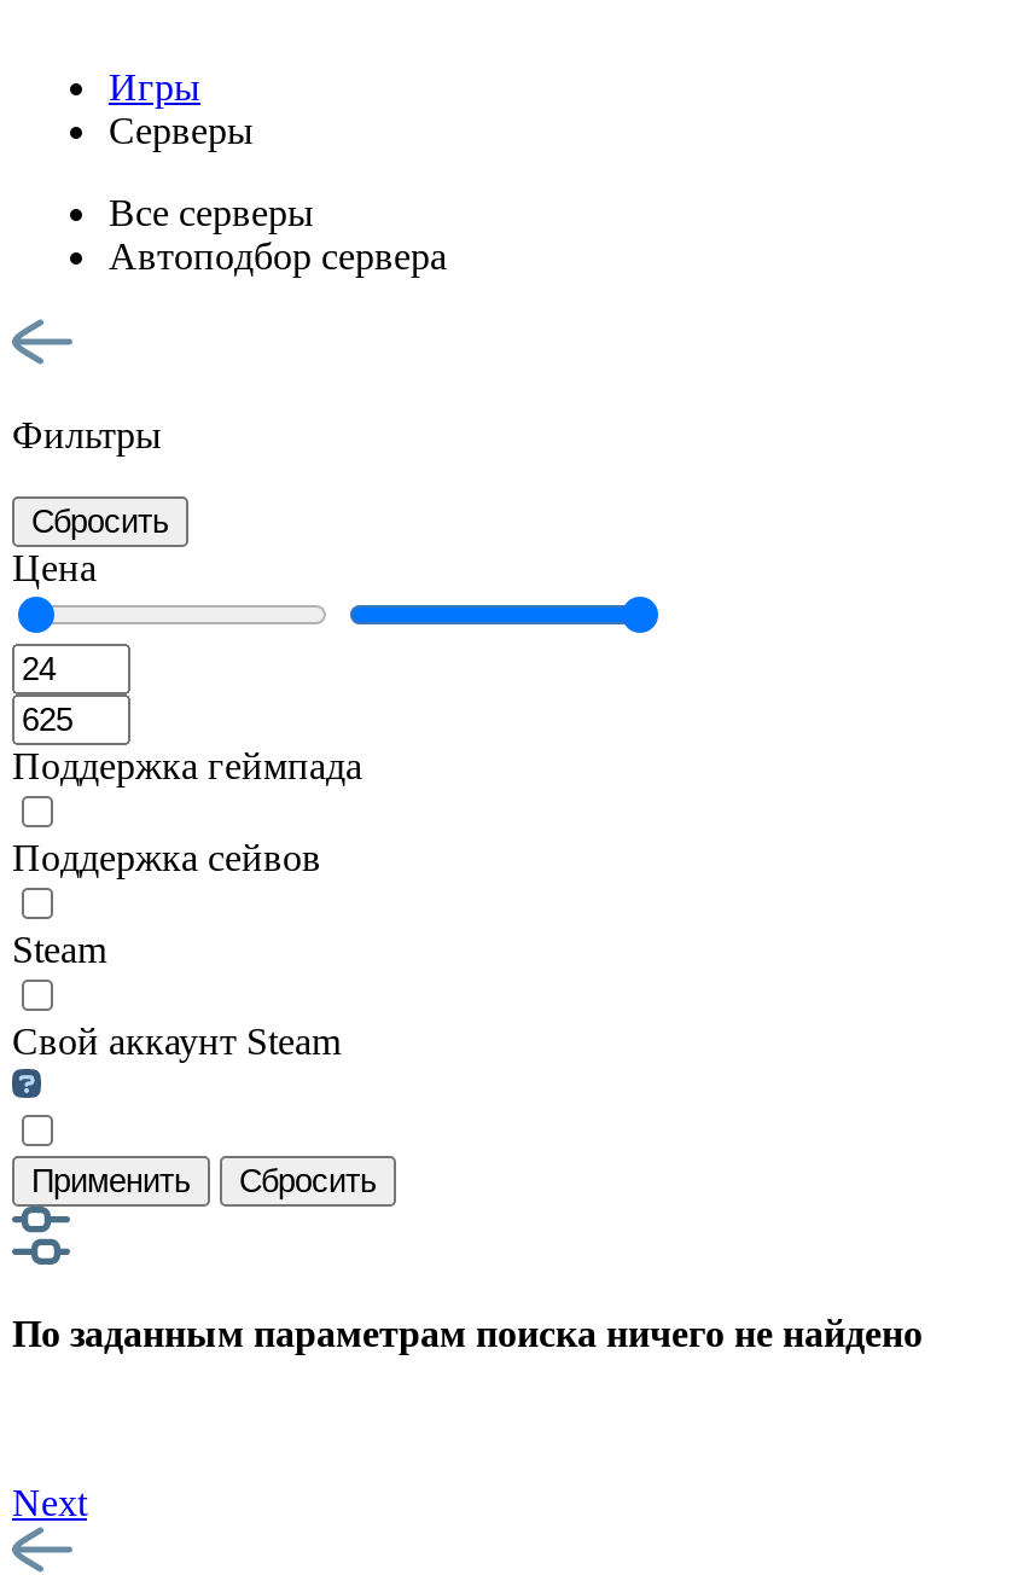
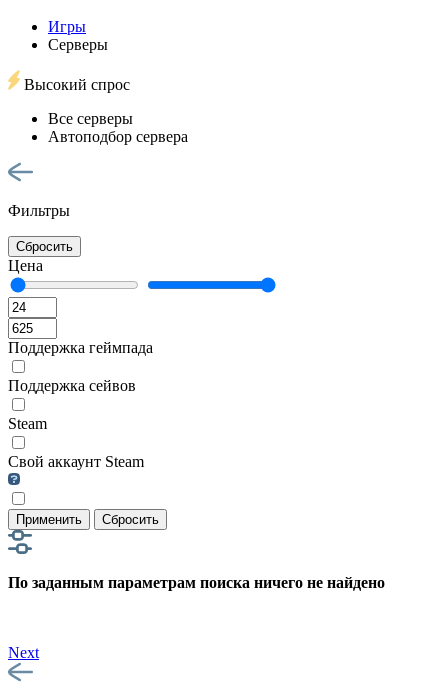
+ Высокий спрос
